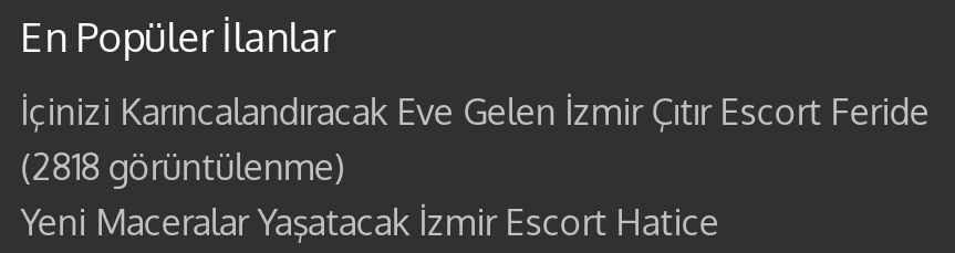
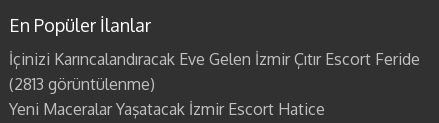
- (2818 görüntülenme)
+ (2813 görüntülenme)
